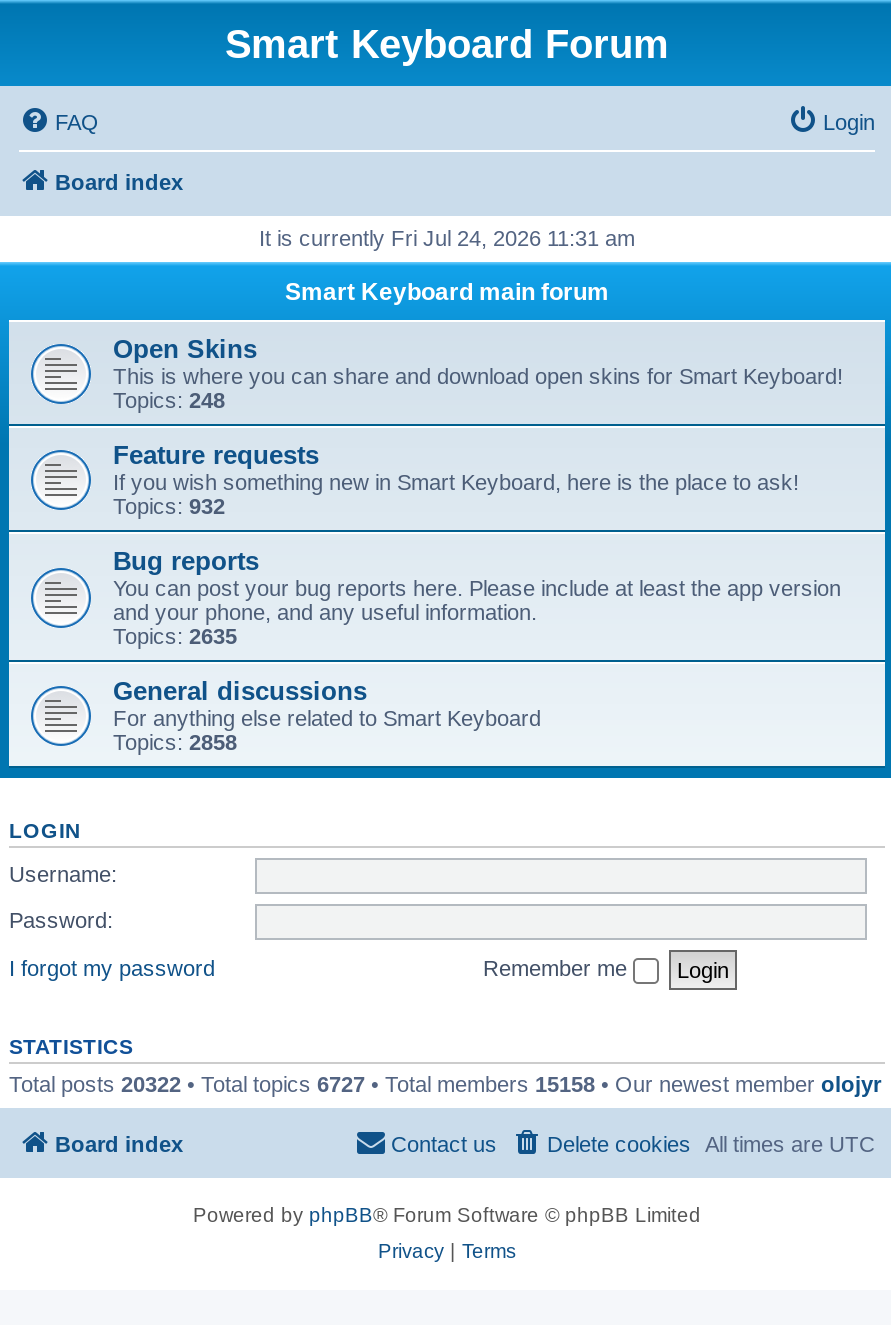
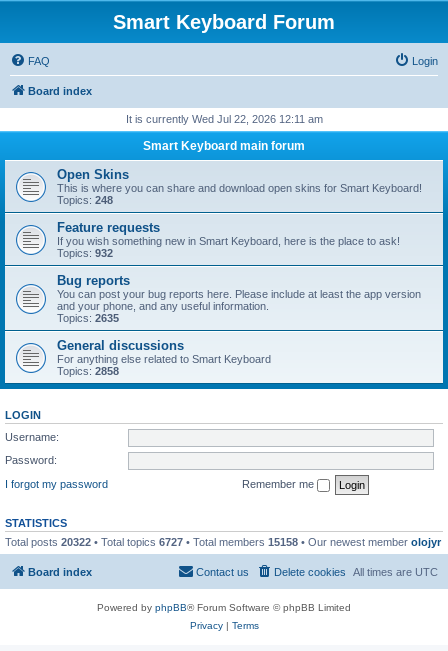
- It is currently Fri Jul 24, 2026 11:31 am
+ It is currently Wed Jul 22, 2026 12:11 am
